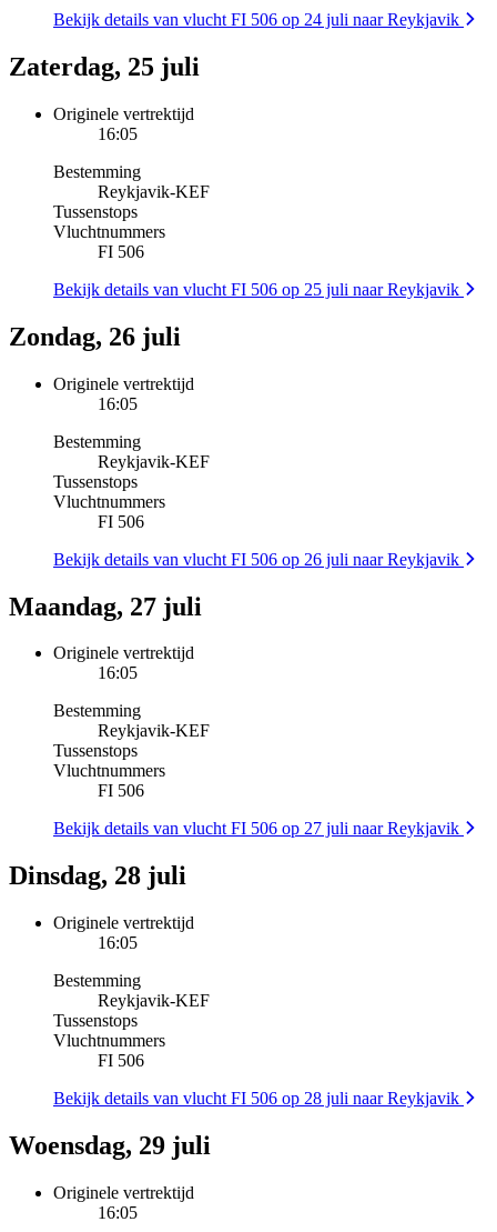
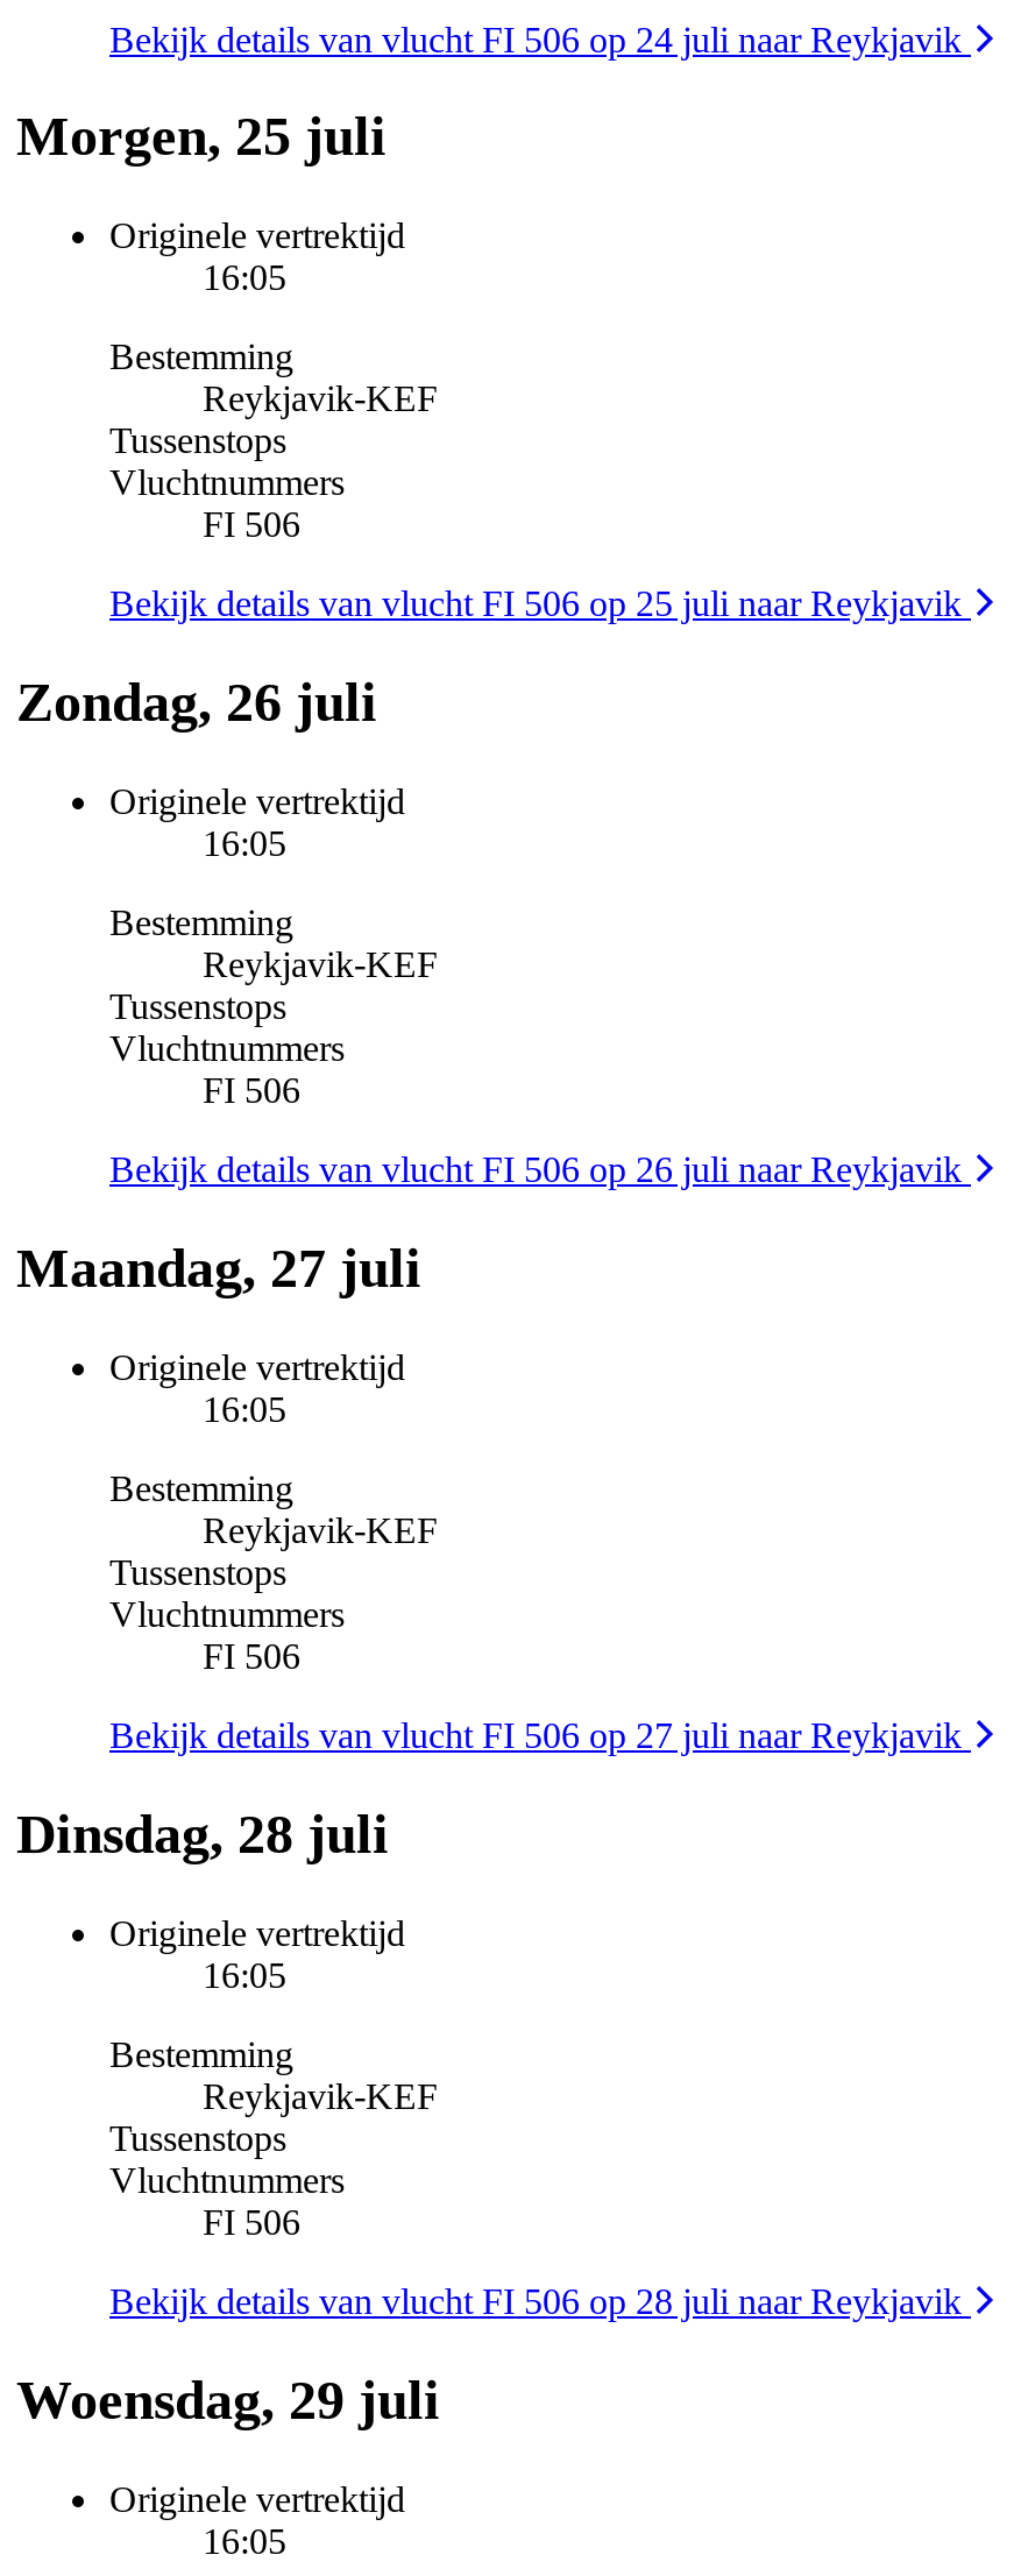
- Zaterdag, 25 juli
+ Morgen, 25 juli
